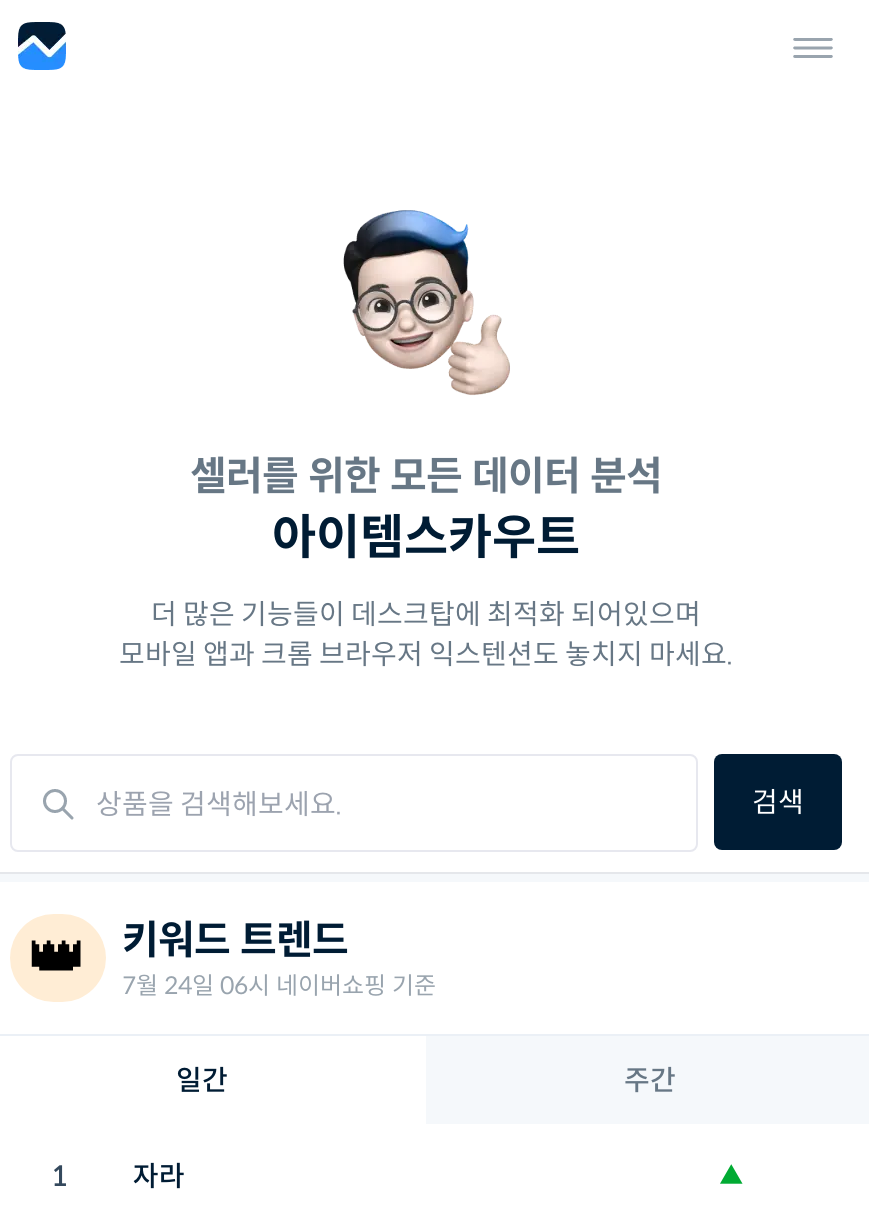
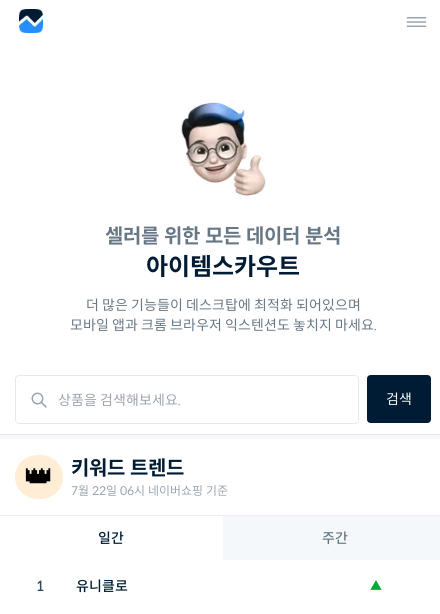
- 7월 24일 06시 네이버쇼핑 기준
+ 7월 22일 06시 네이버쇼핑 기준

- 자라
+ 유니클로
